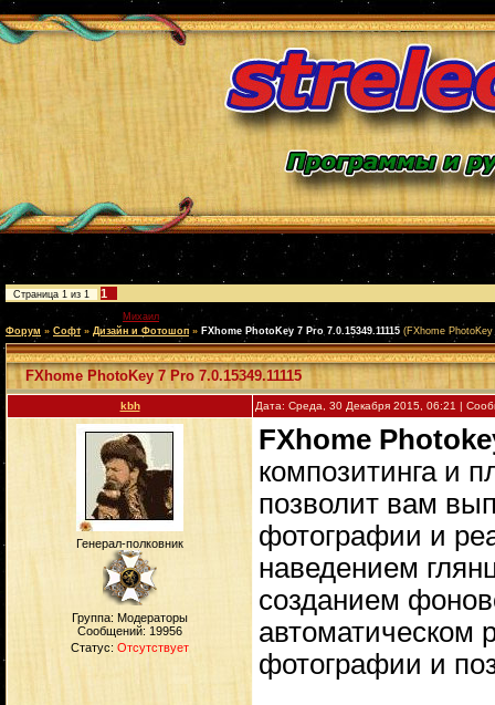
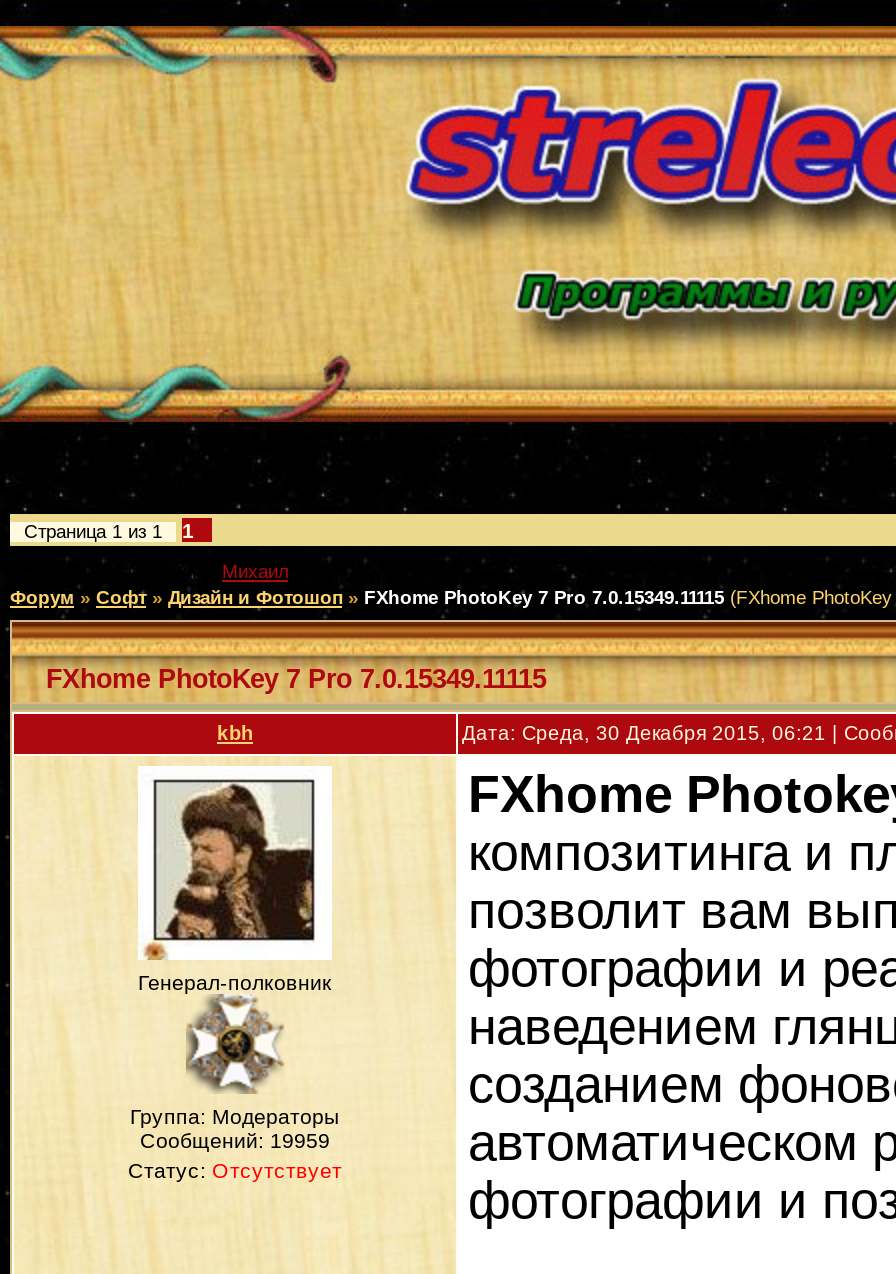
- Сообщений: 19956
+ Сообщений: 19959
